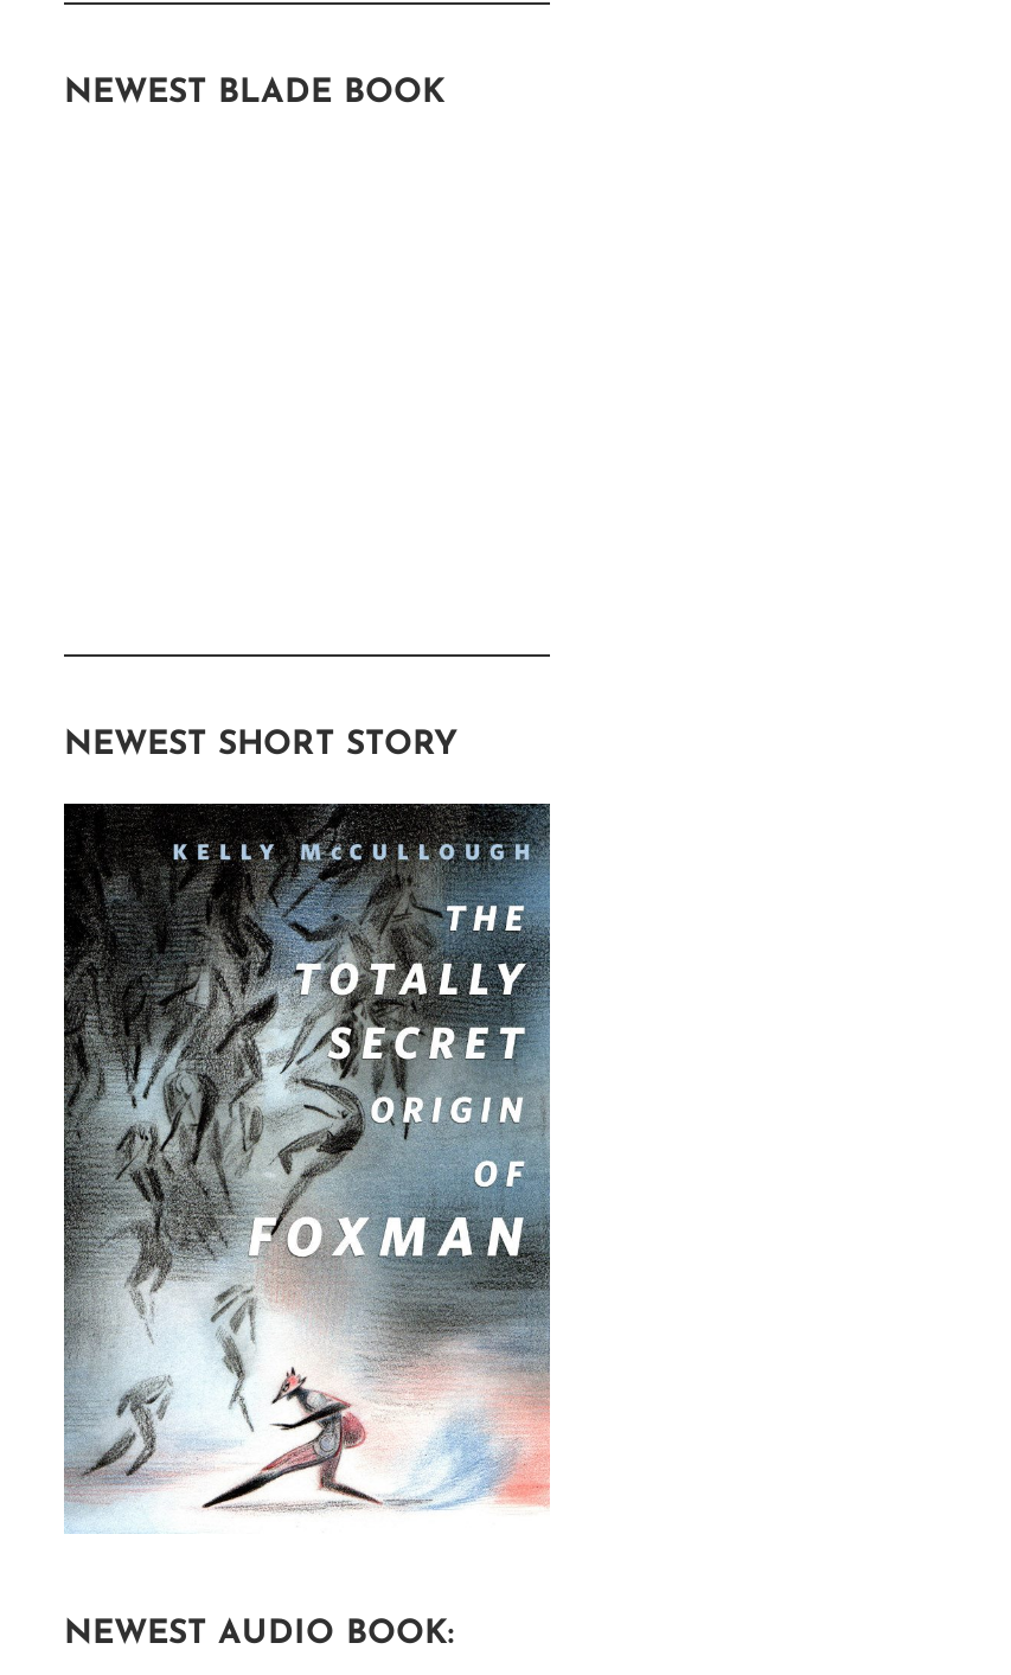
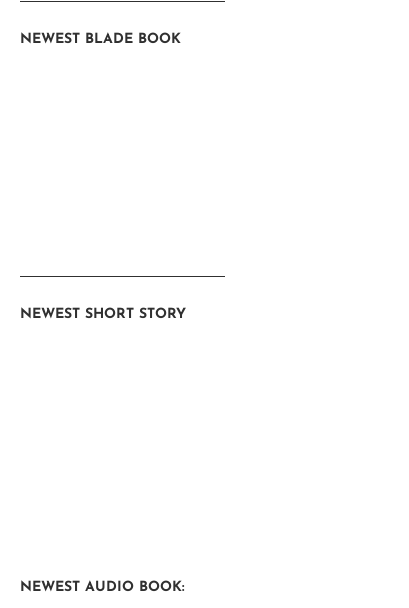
- [image]
